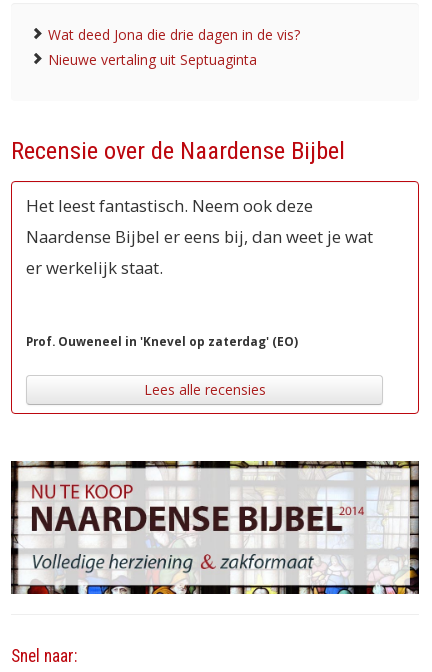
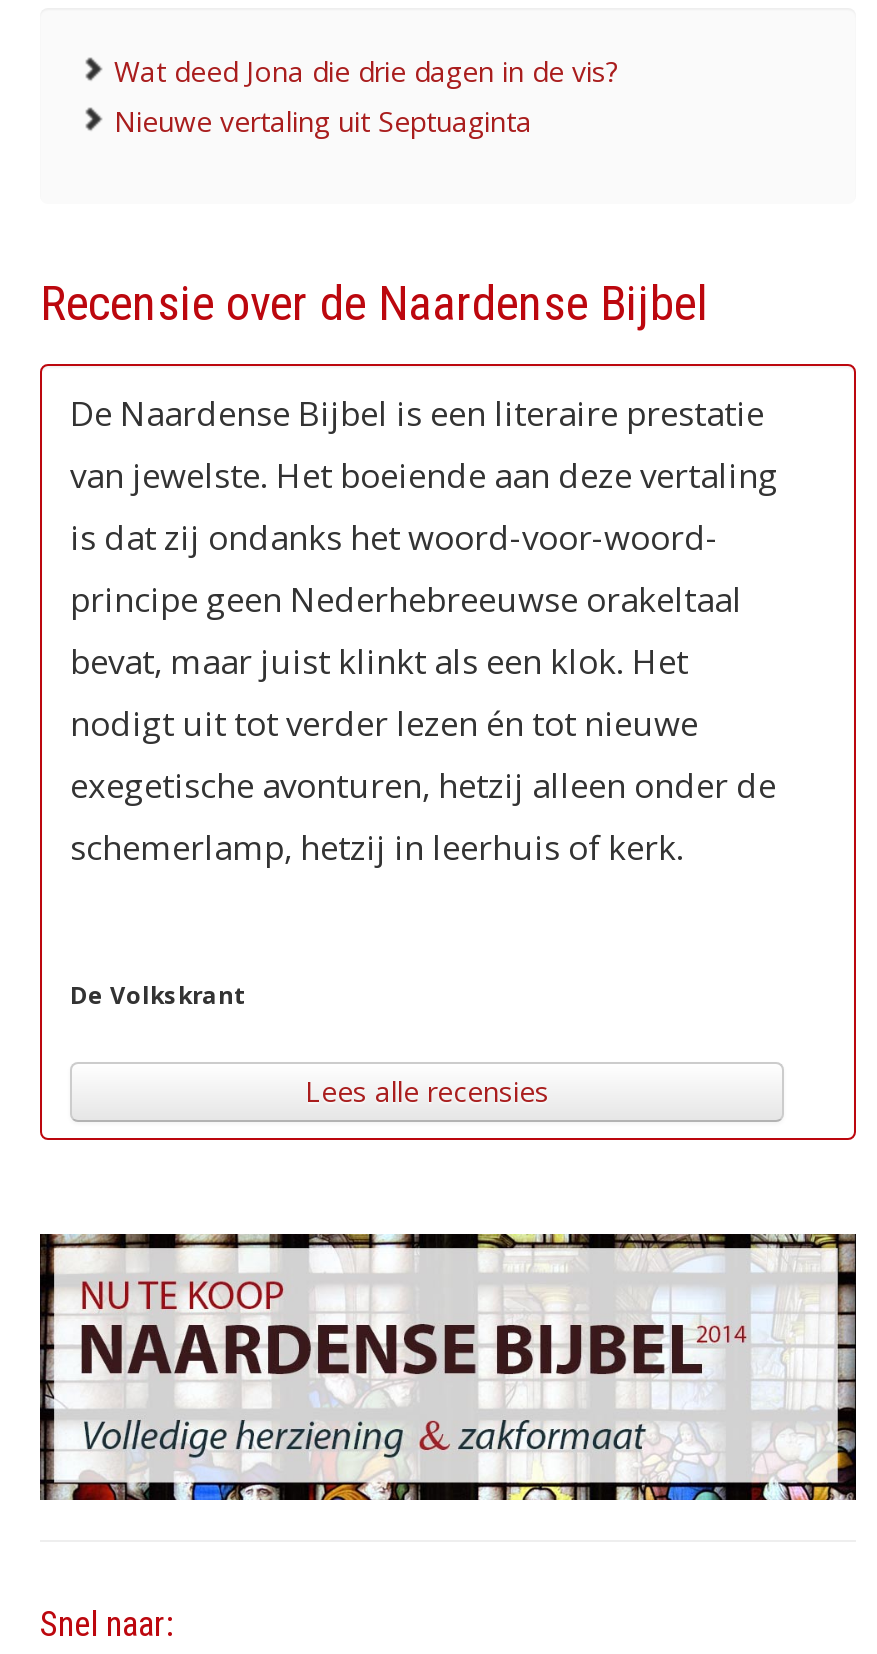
- Het leest fantastisch. Neem ook deze
- Naardense Bijbel er eens bij, dan weet je wat
- er werkelijk staat.
+ De Naardense Bijbel is een literaire prestatie
+ van jewelste. Het boeiende aan deze vertaling
+ is dat zij ondanks het woord-voor-woord-
+ principe geen Nederhebreeuwse orakeltaal
+ bevat, maar juist klinkt als een klok. Het
+ nodigt uit tot verder lezen én tot nieuwe
+ exegetische avonturen, hetzij alleen onder de
+ schemerlamp, hetzij in leerhuis of kerk.

- Prof. Ouweneel in 'Knevel op zaterdag' (EO)
+ De Volkskrant
